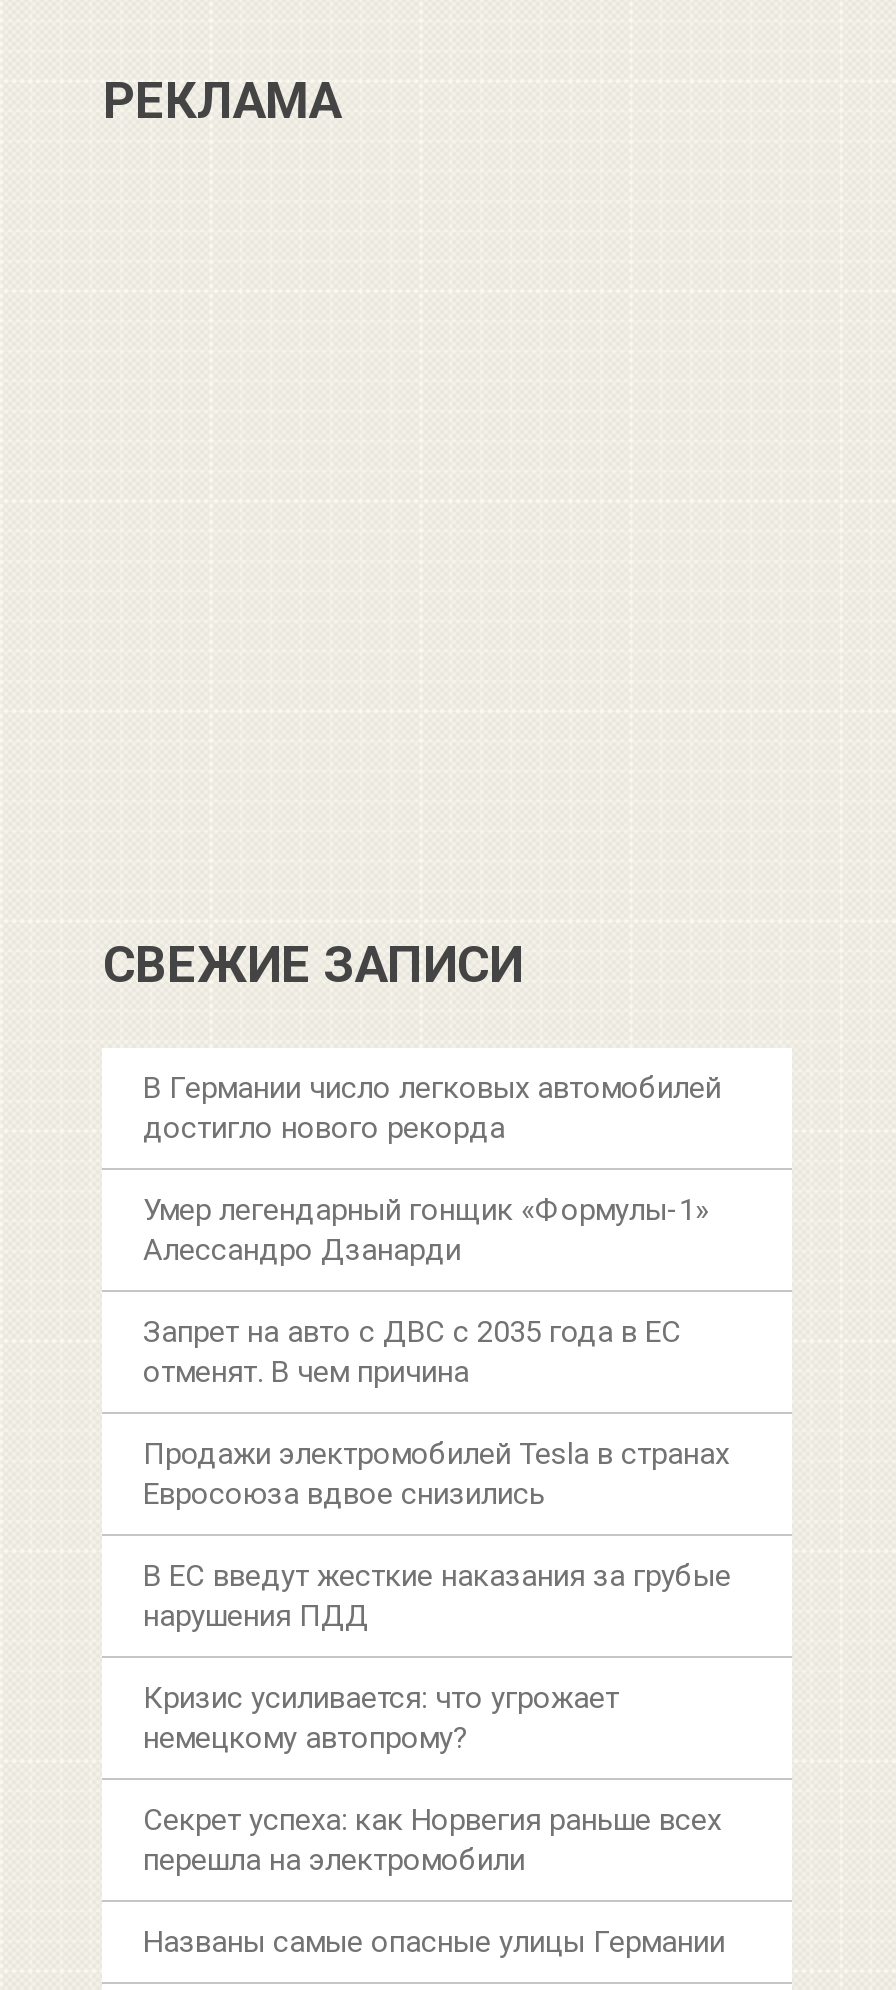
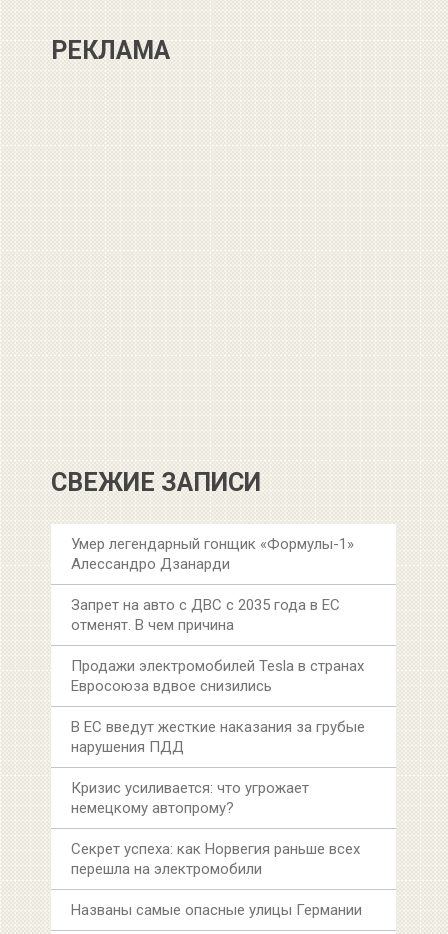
- В Германии число легковых автомобилей
- достигло нового рекорда
